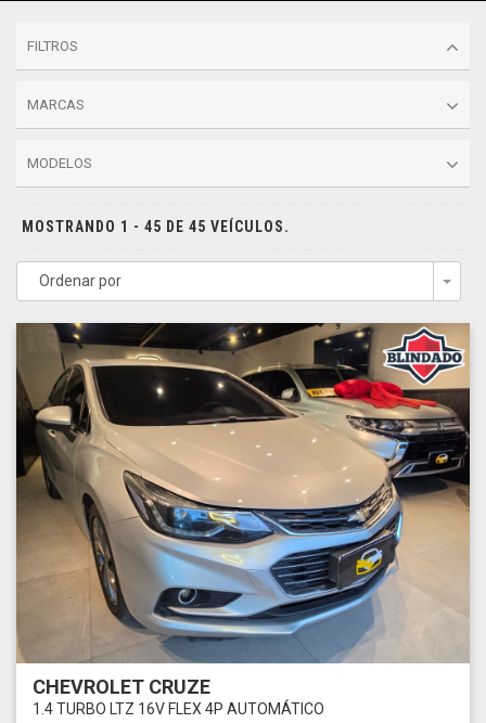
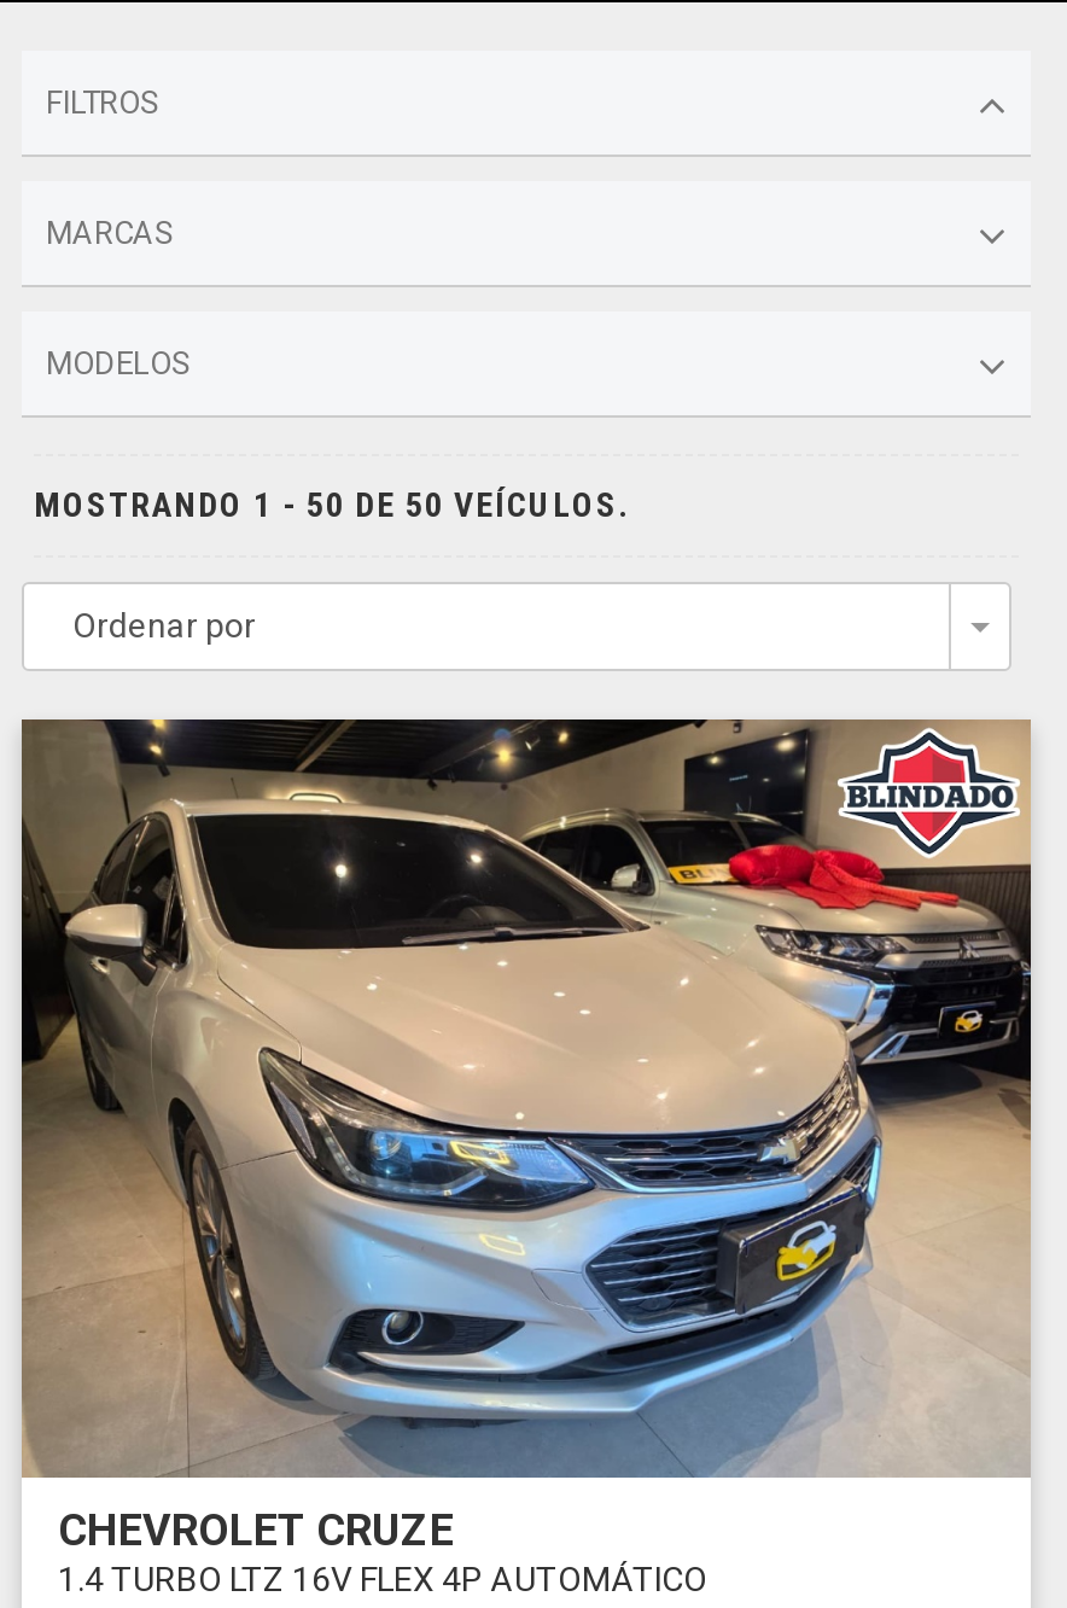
- MOSTRANDO 1 - 45 DE 45 VEÍCULOS.
+ MOSTRANDO 1 - 50 DE 50 VEÍCULOS.
